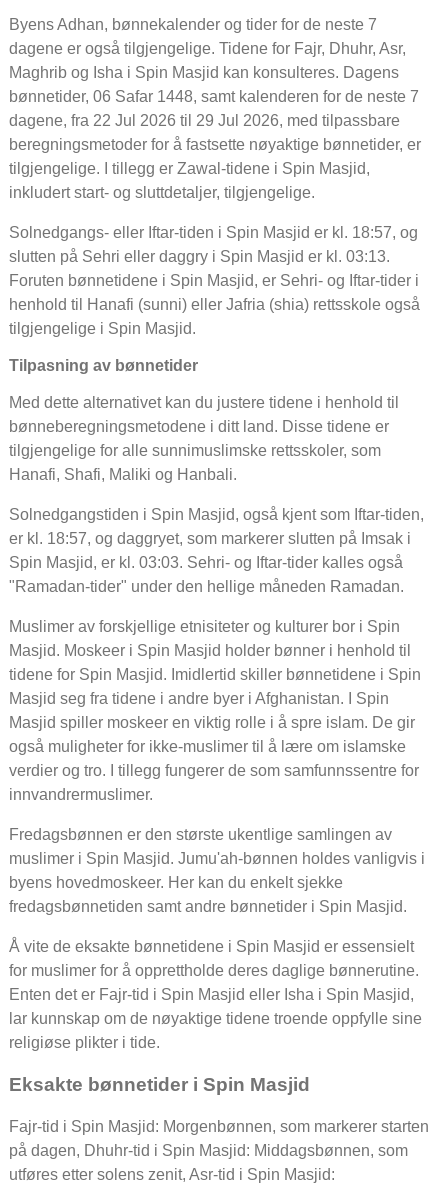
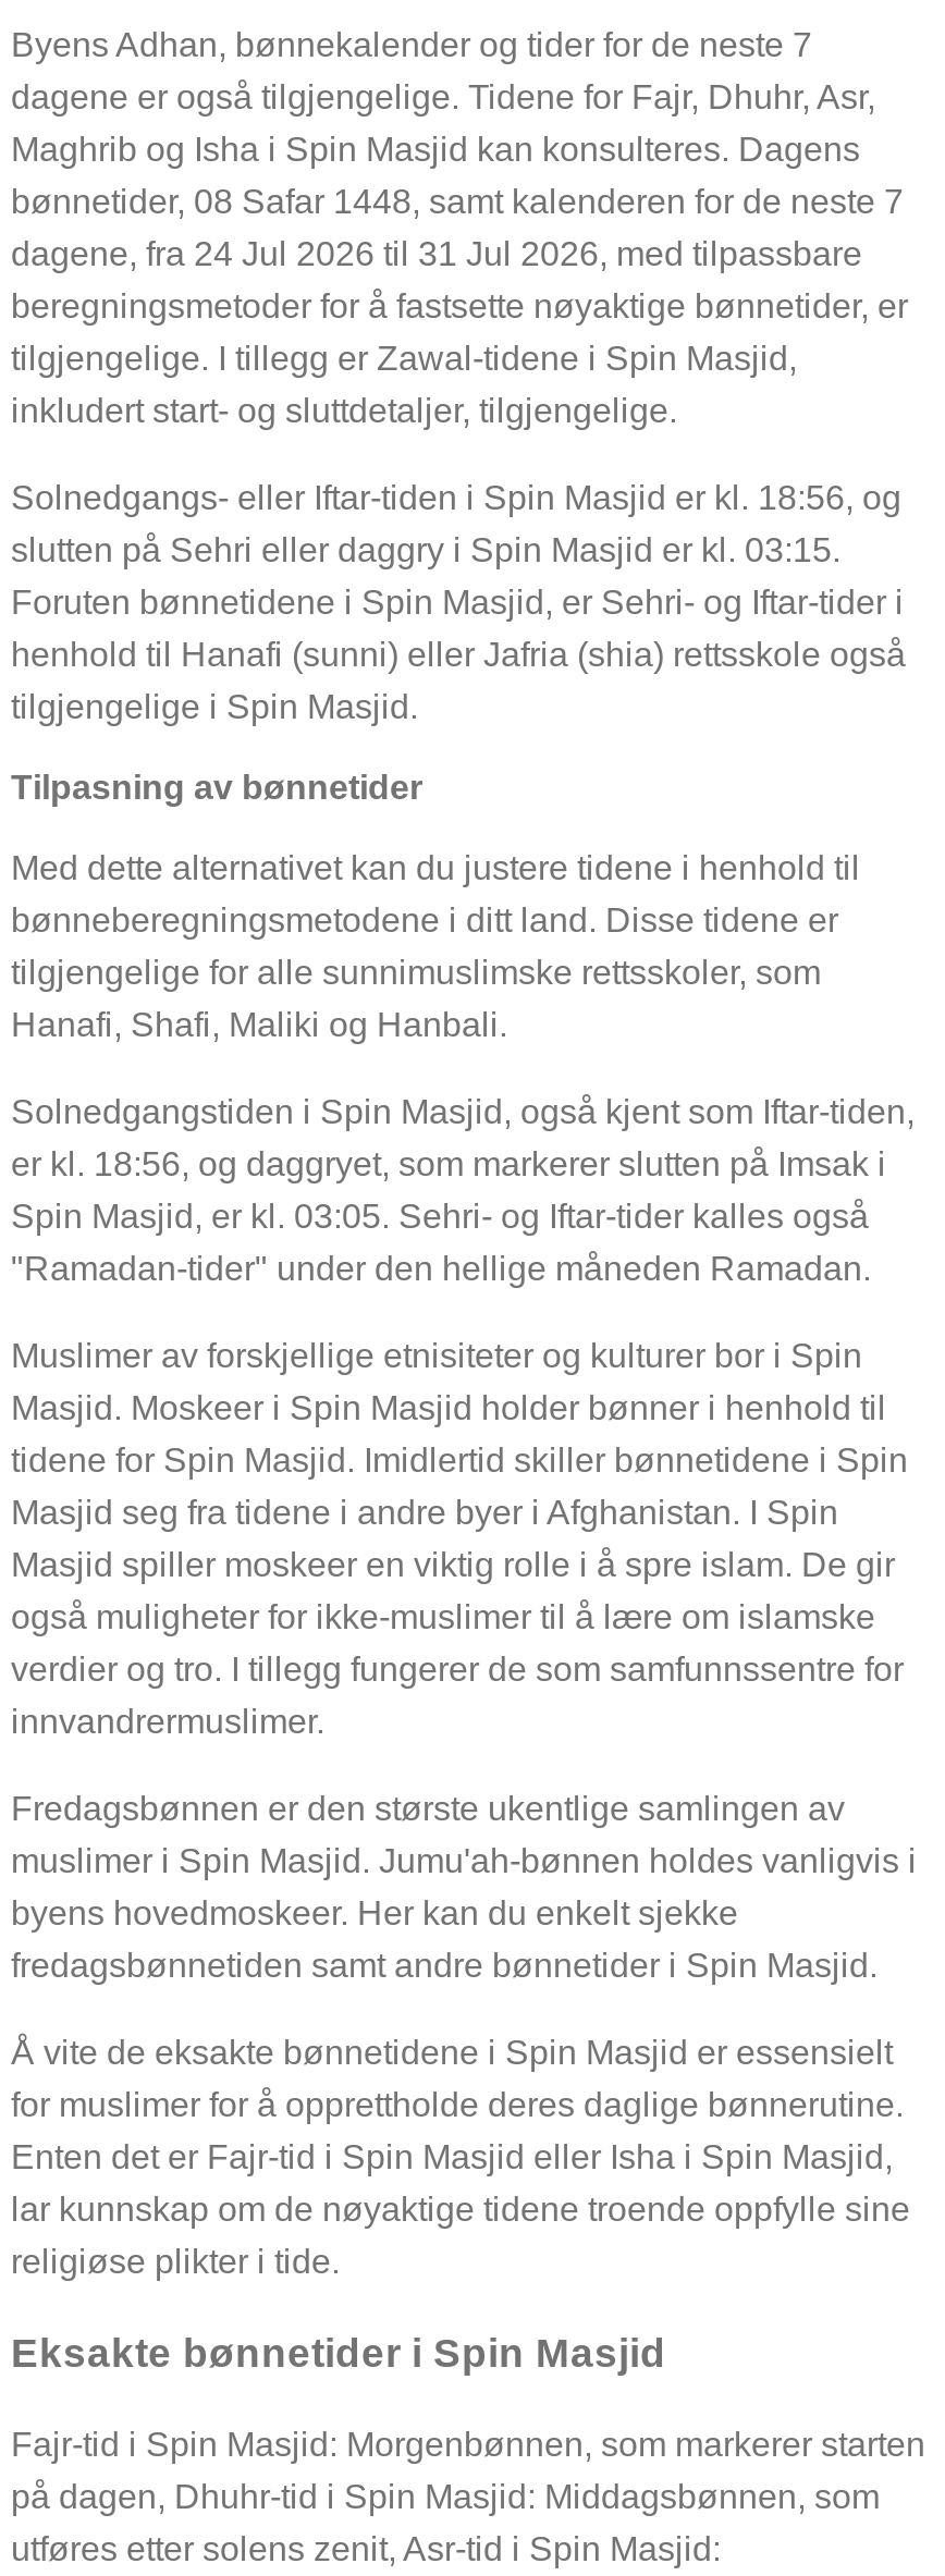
- bønnetider, 06 Safar 1448, samt kalenderen for de neste 7
+ bønnetider, 08 Safar 1448, samt kalenderen for de neste 7

- dagene, fra 22 Jul 2026 til 29 Jul 2026, med tilpassbare
+ dagene, fra 24 Jul 2026 til 31 Jul 2026, med tilpassbare

- Solnedgangs- eller Iftar-tiden i Spin Masjid er kl. 18:57, og
+ Solnedgangs- eller Iftar-tiden i Spin Masjid er kl. 18:56, og

- slutten på Sehri eller daggry i Spin Masjid er kl. 03:13.
+ slutten på Sehri eller daggry i Spin Masjid er kl. 03:15.

- er kl. 18:57, og daggryet, som markerer slutten på Imsak i
+ er kl. 18:56, og daggryet, som markerer slutten på Imsak i

- Spin Masjid, er kl. 03:03. Sehri- og Iftar-tider kalles også
+ Spin Masjid, er kl. 03:05. Sehri- og Iftar-tider kalles også
